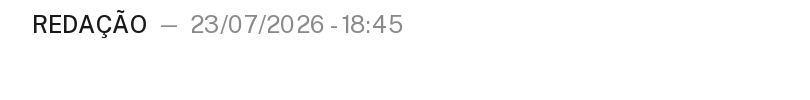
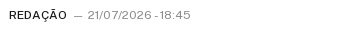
- REDAÇÃO 23/07/2026 - 18:45
+ REDAÇÃO 21/07/2026 - 18:45
